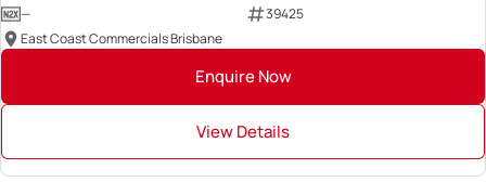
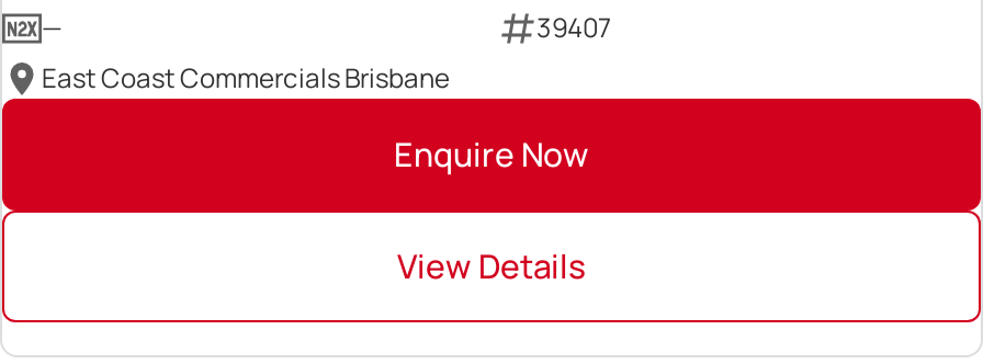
- 39425
+ 39407
